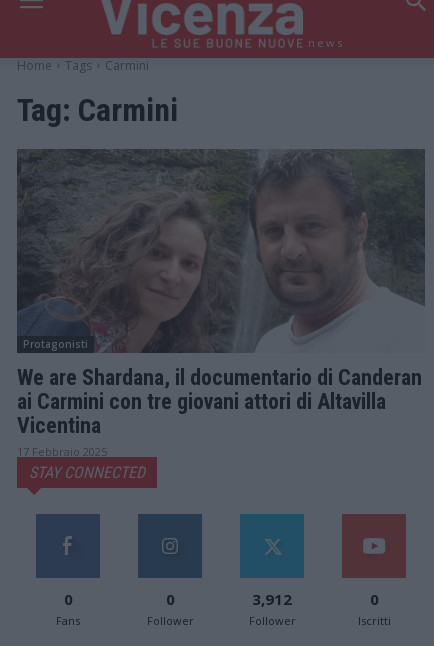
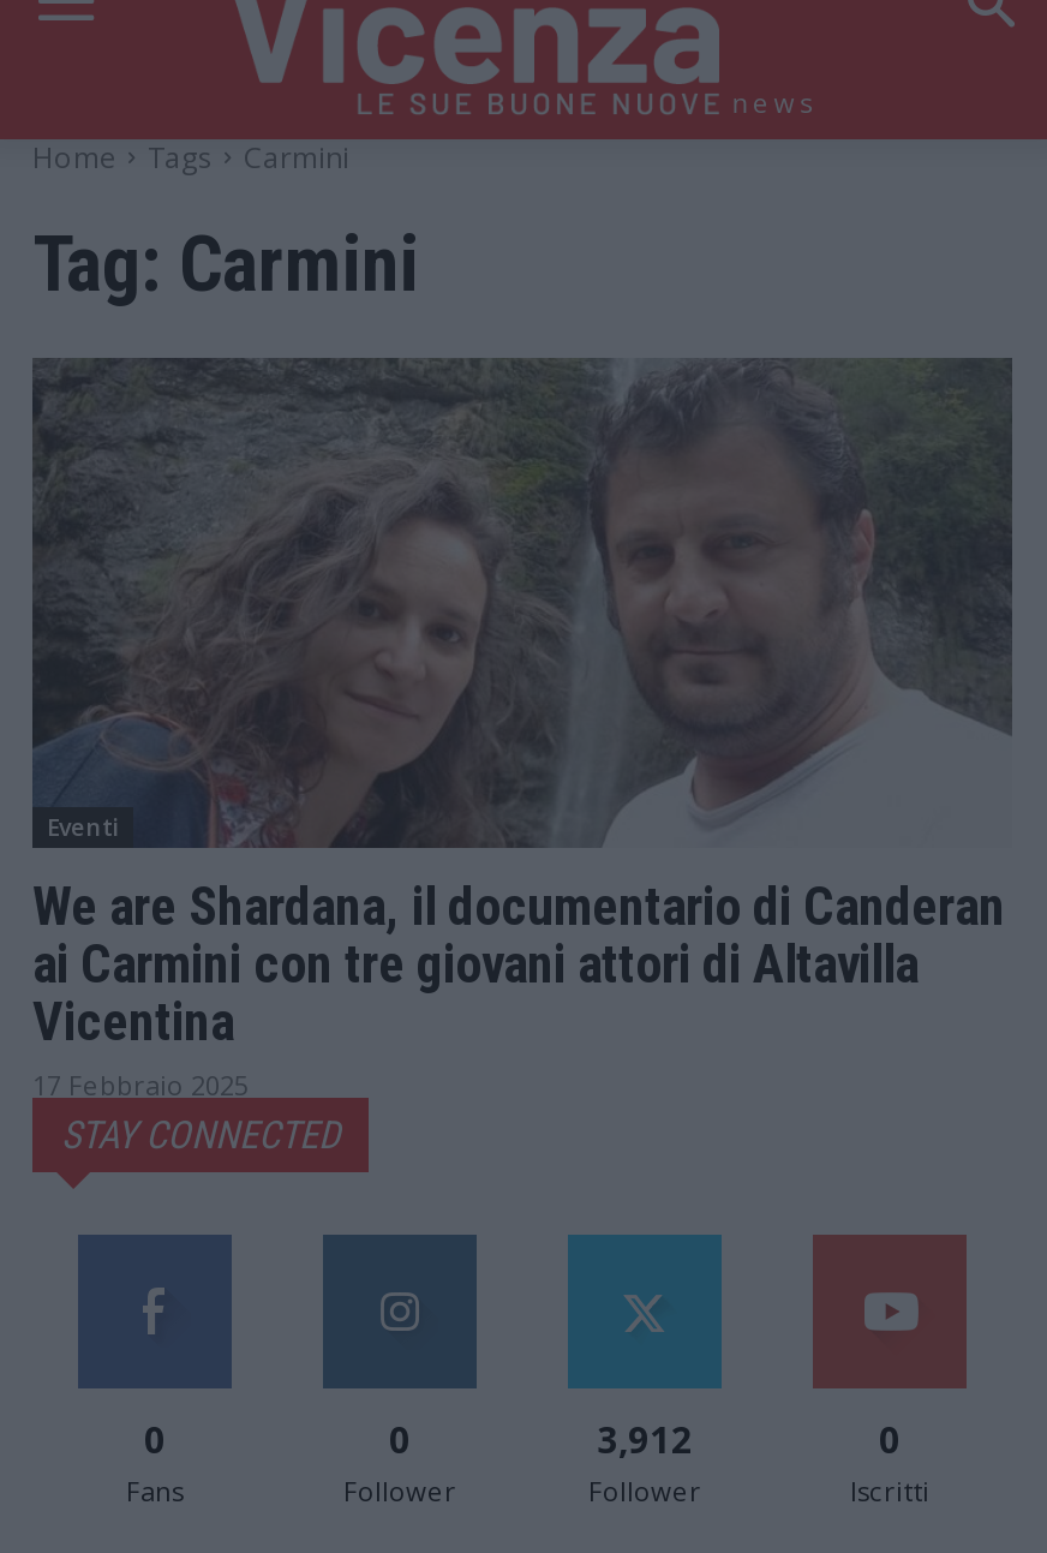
- Protagonisti
+ Eventi
